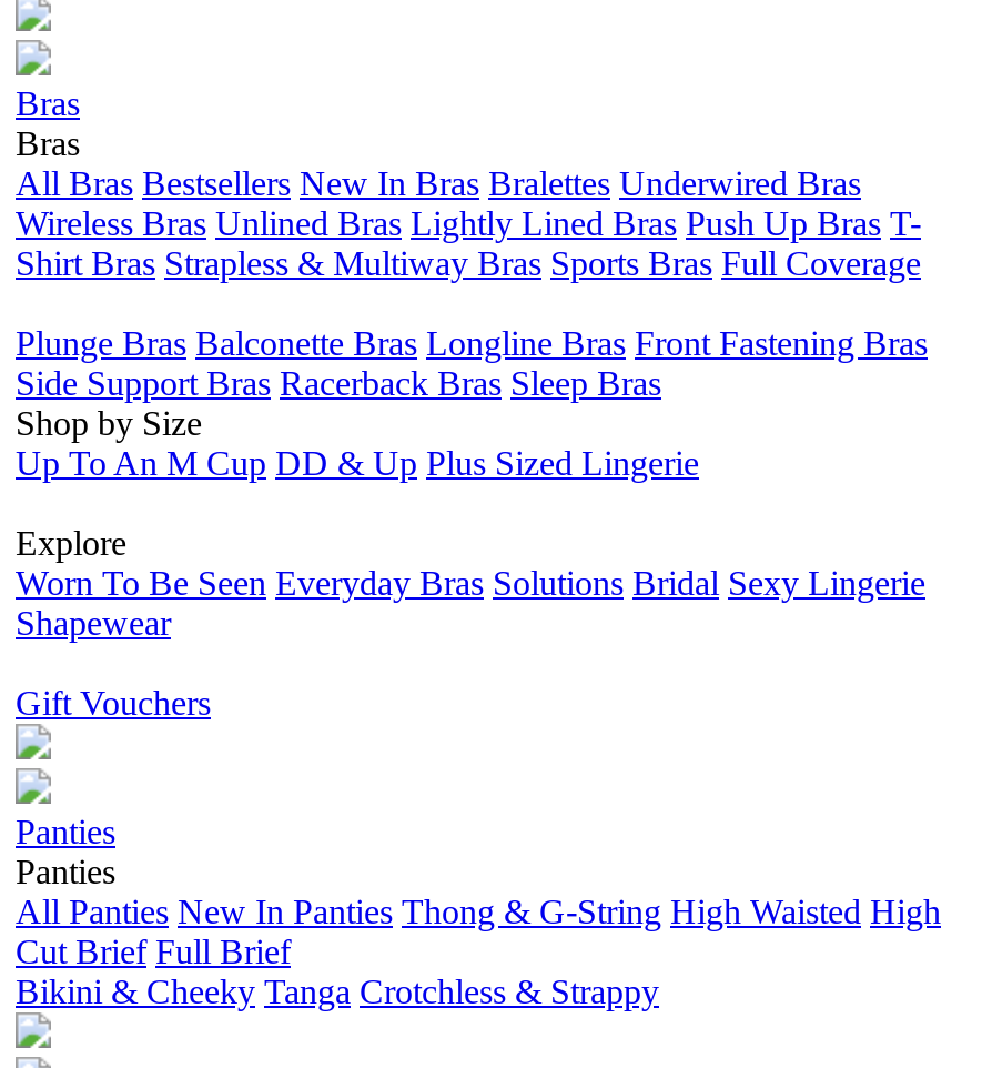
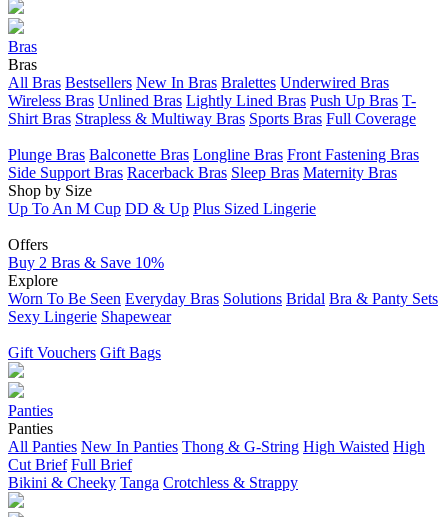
- Side Support Bras Racerback Bras Sleep Bras
+ Side Support Bras Racerback Bras Sleep Bras Maternity Bras

+ Offers
+ Buy 2 Bras & Save 10%

- Worn To Be Seen Everyday Bras Solutions Bridal Sexy Lingerie
- Shapewear
+ Worn To Be Seen Everyday Bras Solutions Bridal Bra & Panty Sets
+ Sexy Lingerie Shapewear

- Gift Vouchers
+ Gift Vouchers Gift Bags
